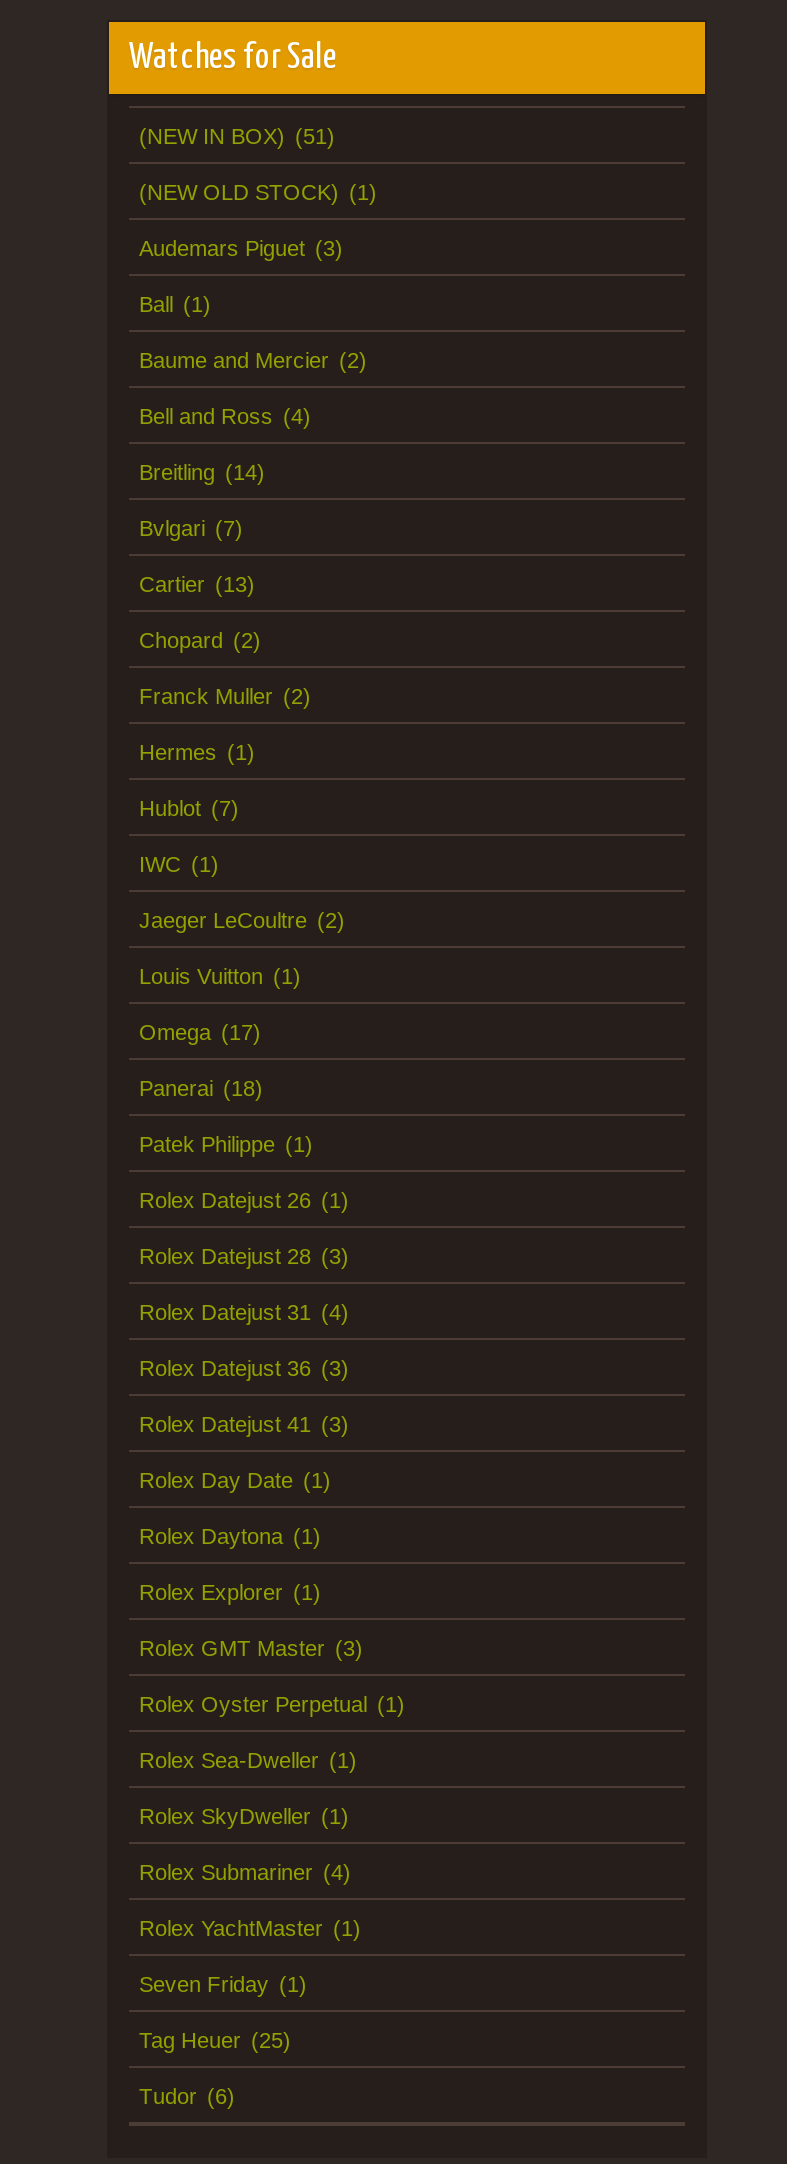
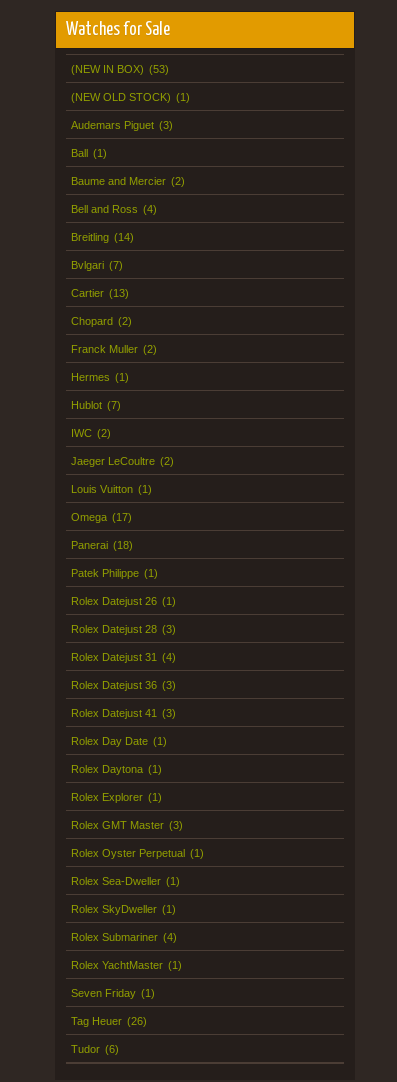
- (NEW IN BOX) (51)
+ (NEW IN BOX) (53)

- IWC (1)
+ IWC (2)

- Tag Heuer (25)
+ Tag Heuer (26)
